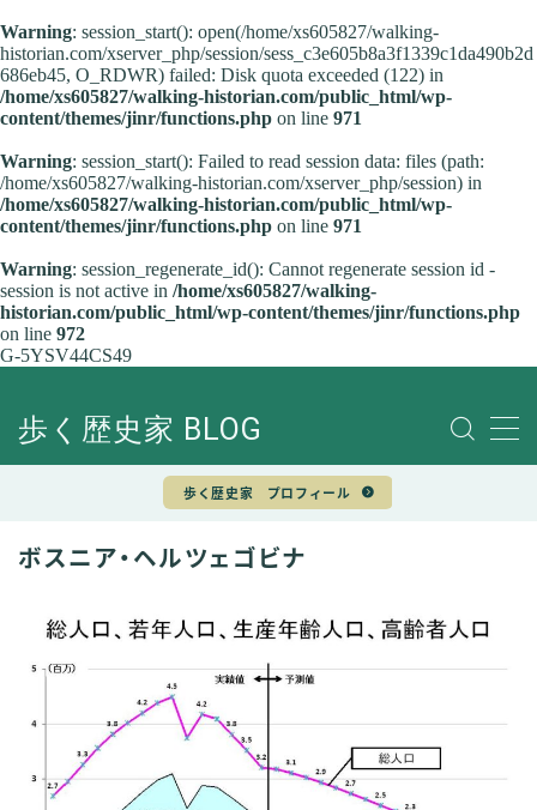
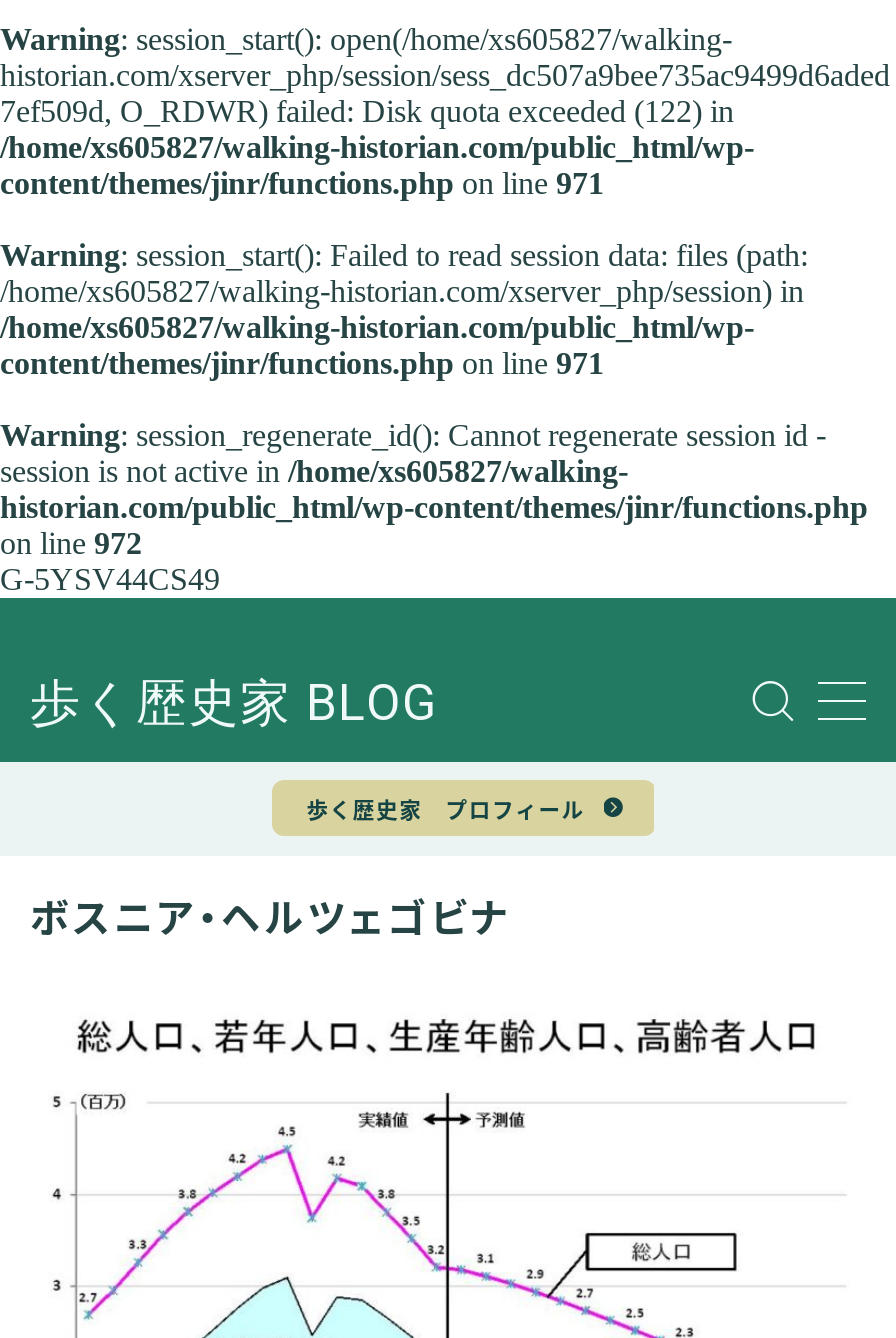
- historian.com/xserver_php/session/sess_c3e605b8a3f1339c1da490b2d
- 686eb45, O_RDWR) failed: Disk quota exceeded (122) in
+ historian.com/xserver_php/session/sess_dc507a9bee735ac9499d6aded
+ 7ef509d, O_RDWR) failed: Disk quota exceeded (122) in
